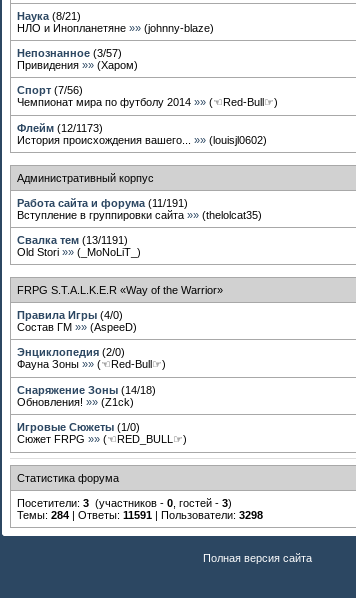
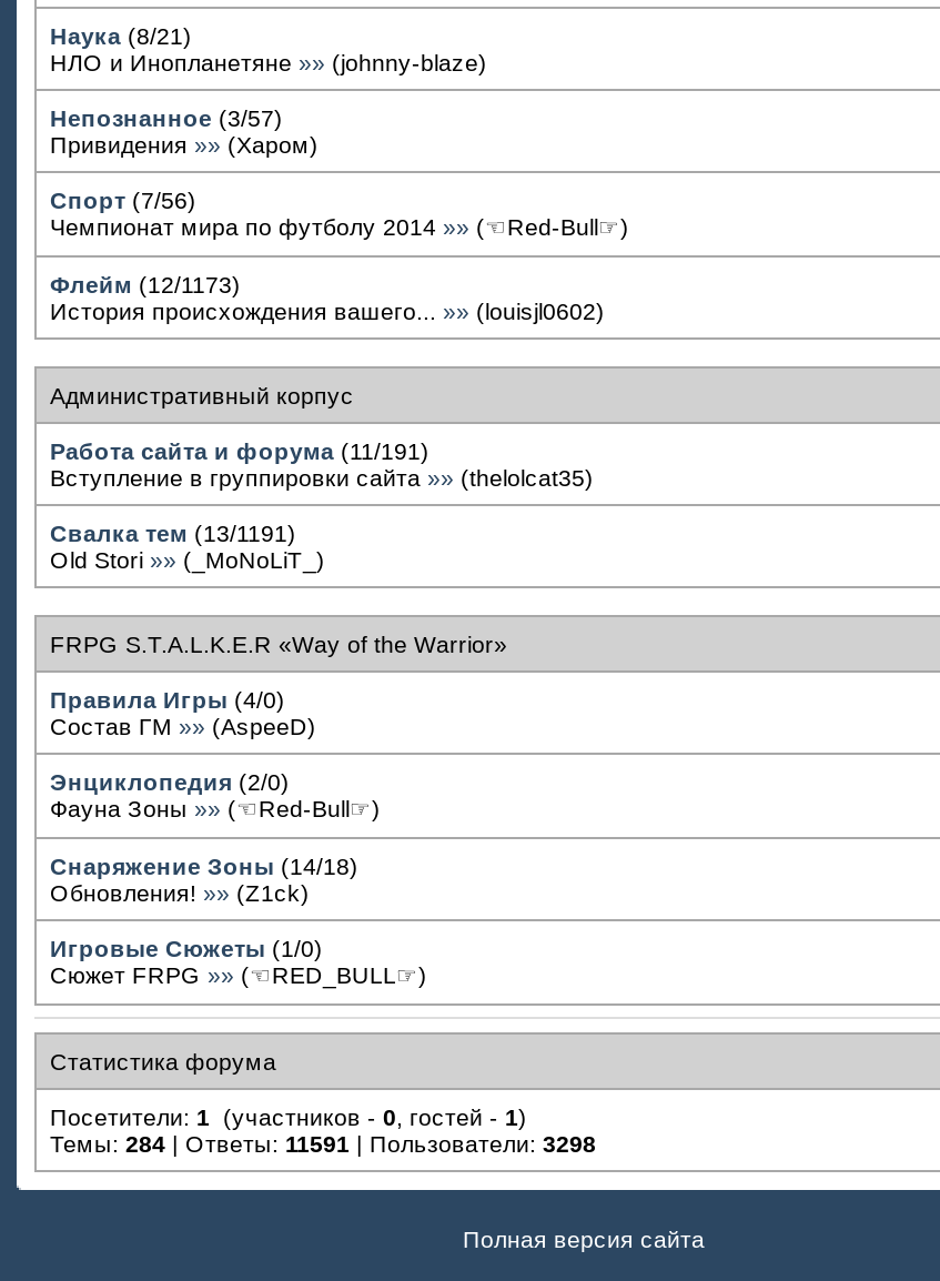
- Посетители: 3 (участников - 0, гостей - 3)
+ Посетители: 1 (участников - 0, гостей - 1)
